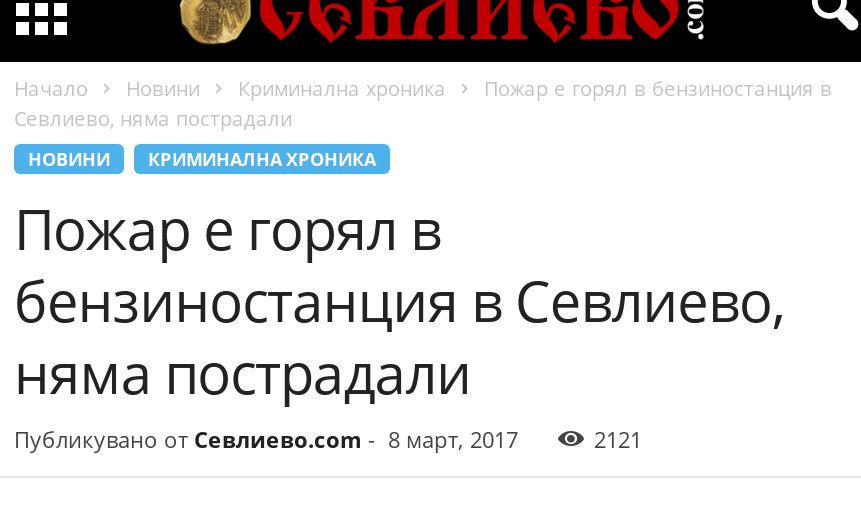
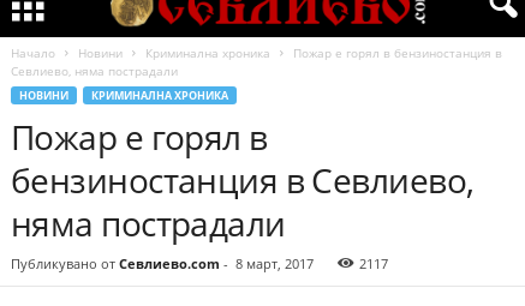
- 2121
+ 2117
